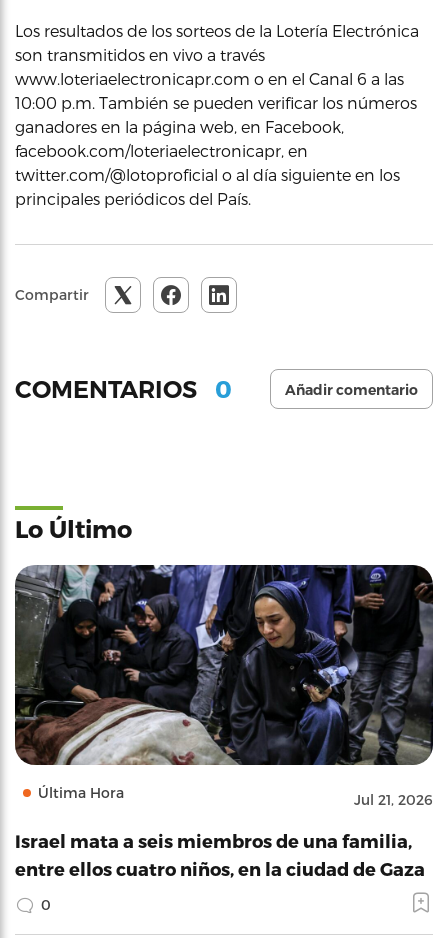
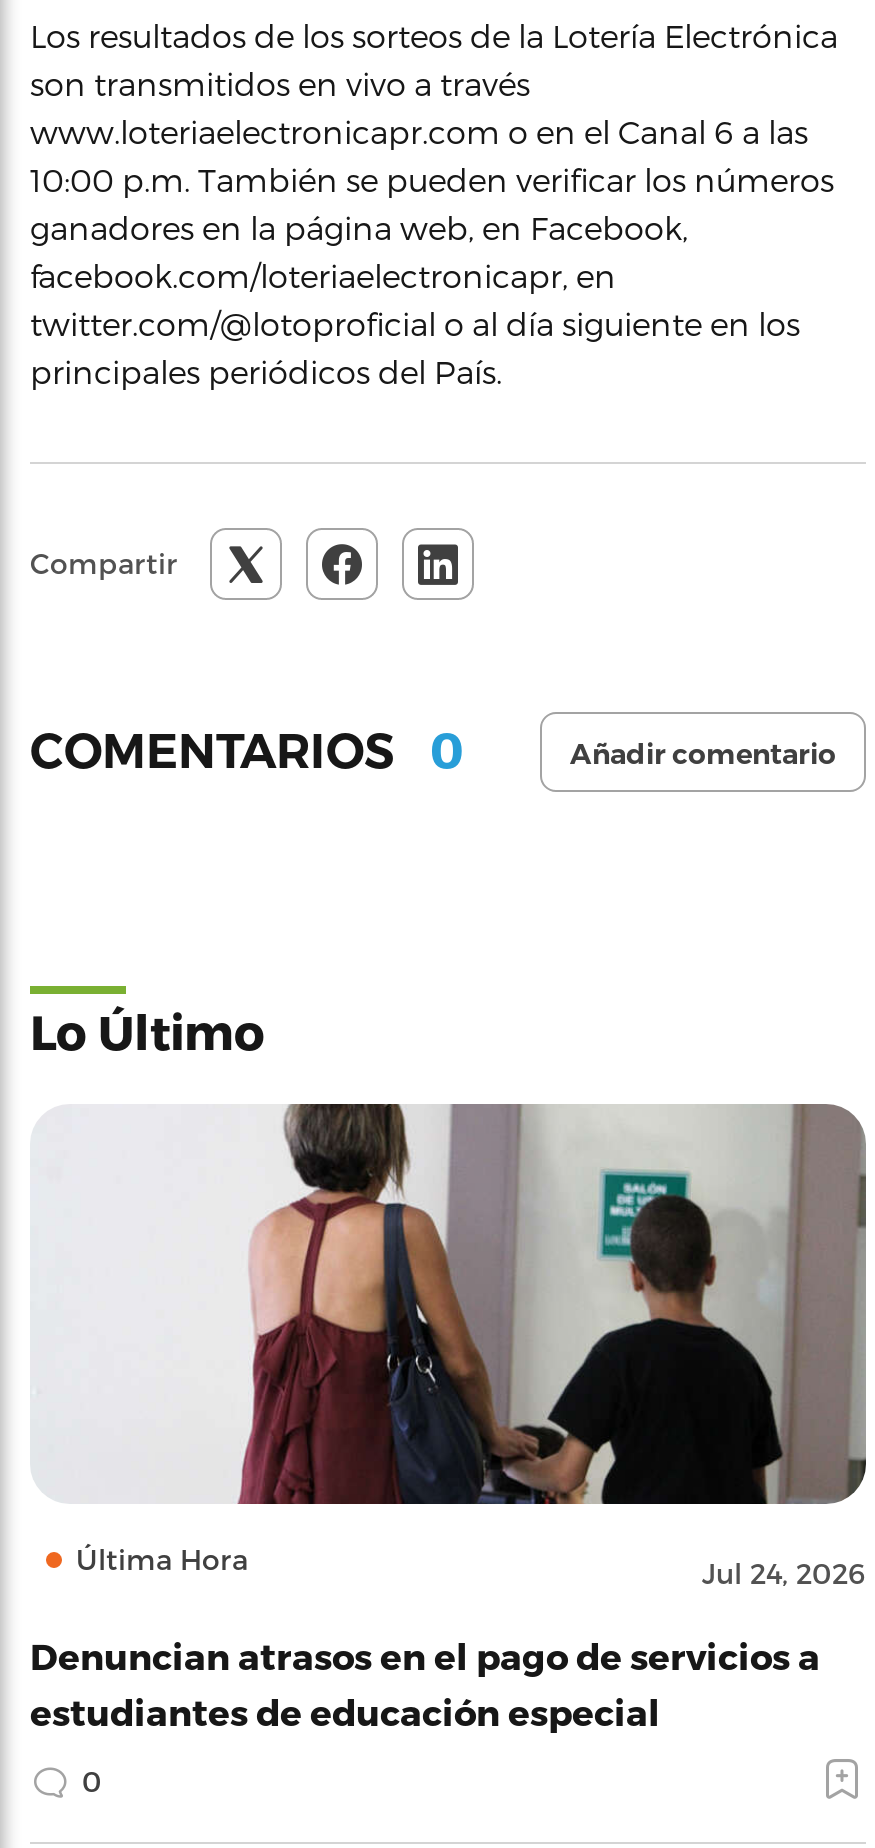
- [image]
- Jul 21, 2026
+ [image]
+ Jul 24, 2026

- Israel mata a seis miembros de una familia,
- entre ellos cuatro niños, en la ciudad de Gaza
+ Denuncian atrasos en el pago de servicios a
+ estudiantes de educación especial
